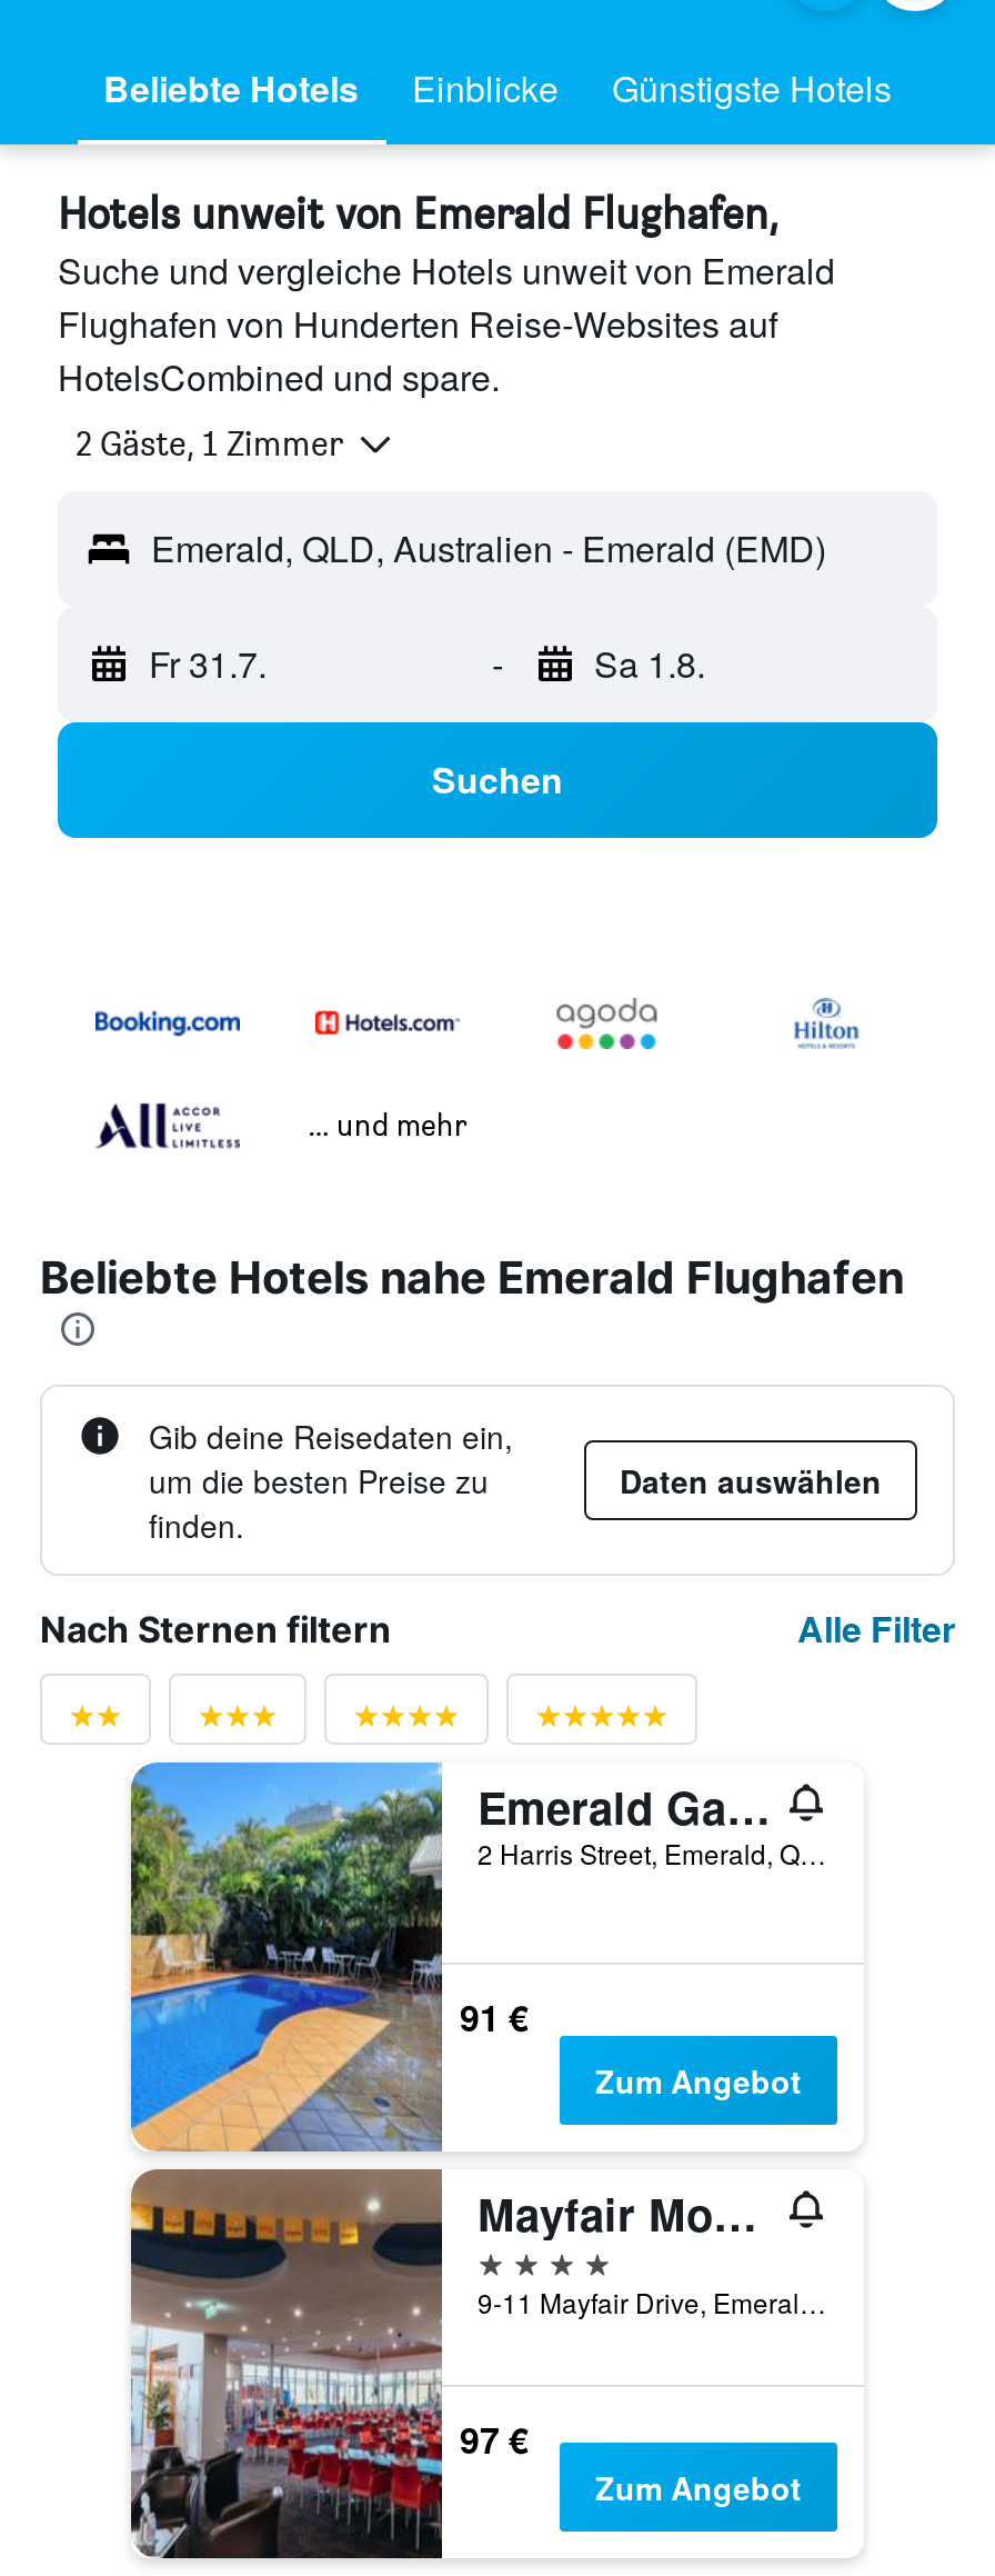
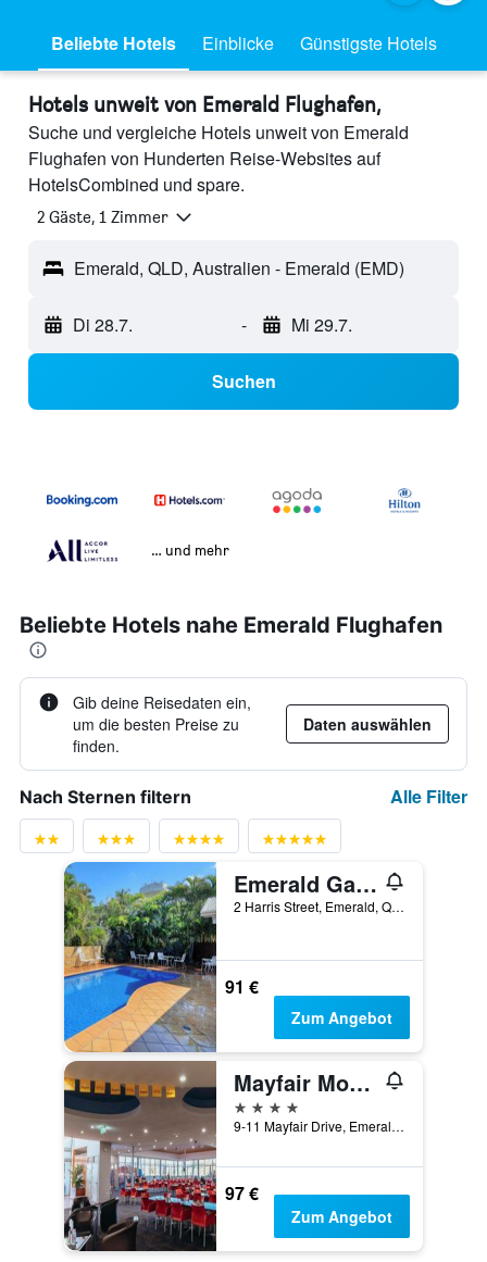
- Fr 31.7.
+ Di 28.7.

- Sa 1.8.
+ Mi 29.7.
